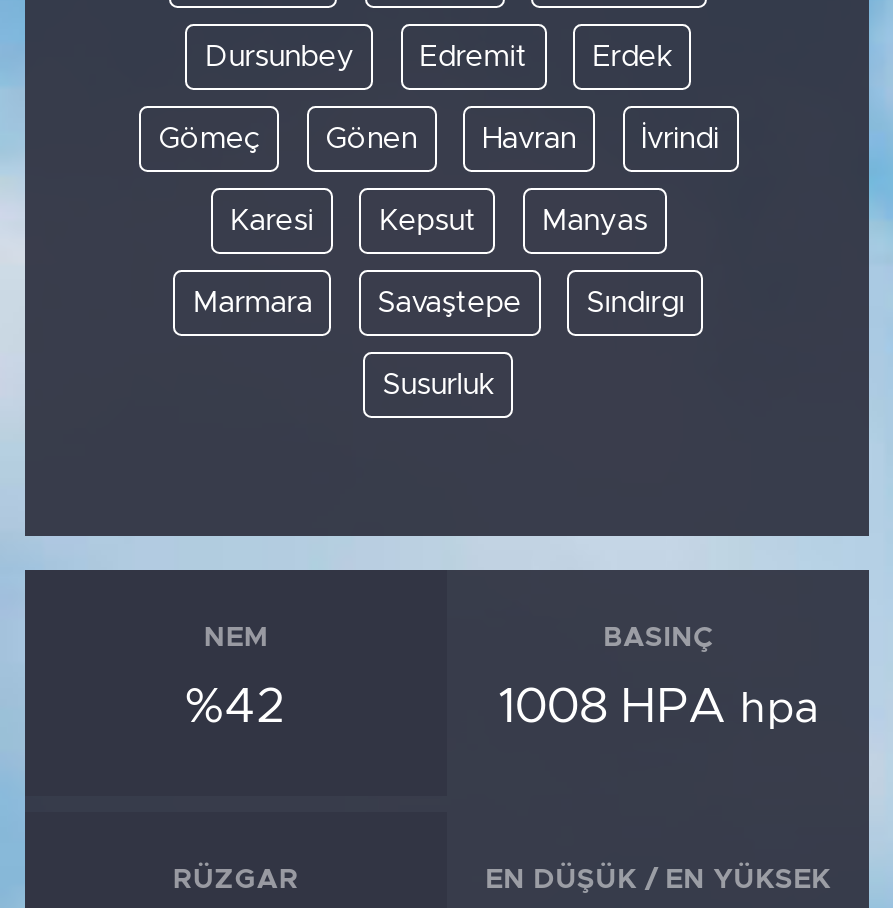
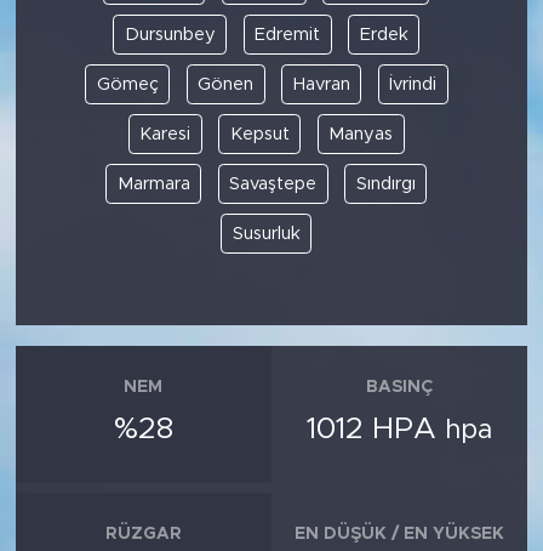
- %42
+ %28

- 1008 HPA hpa
+ 1012 HPA hpa
